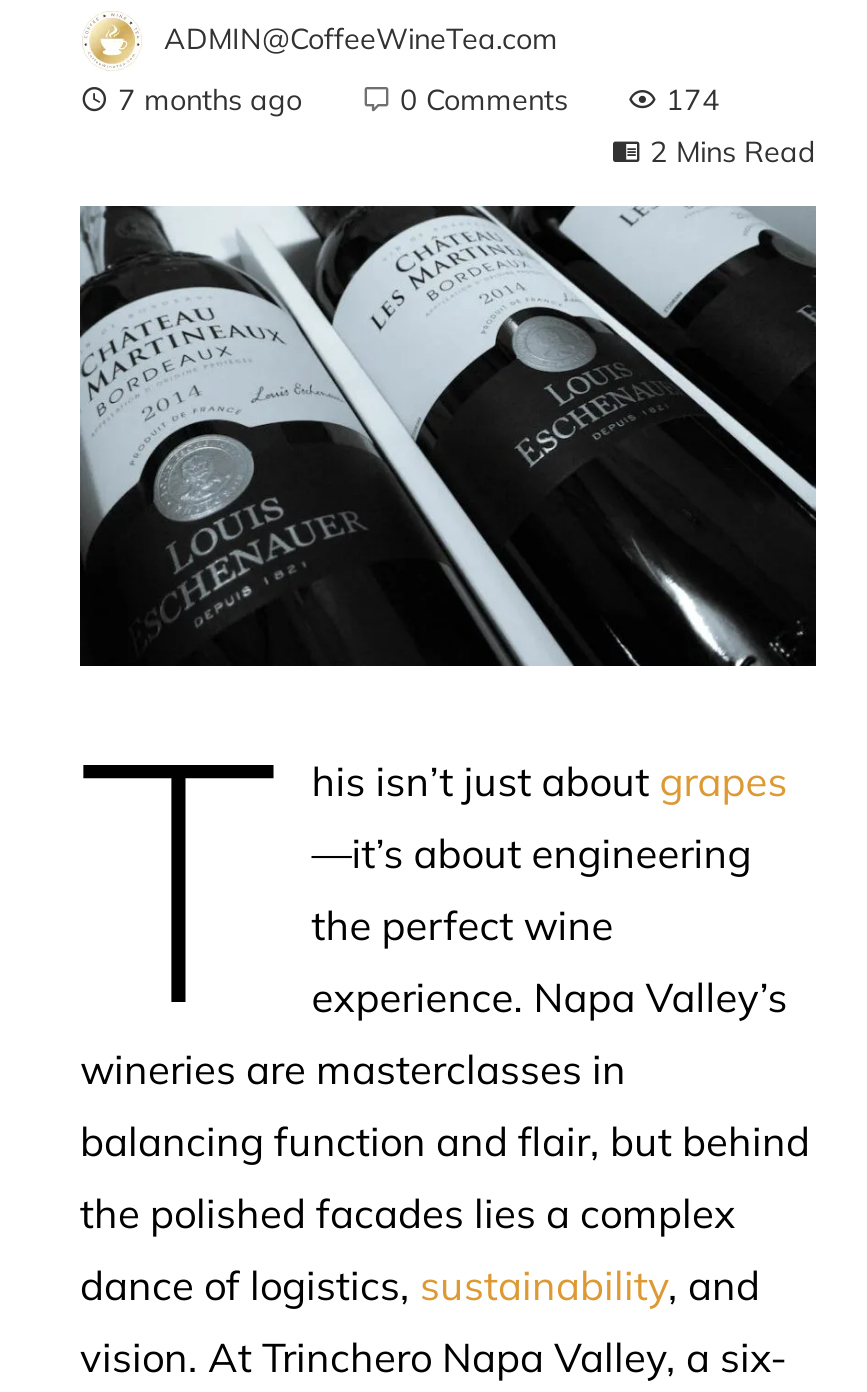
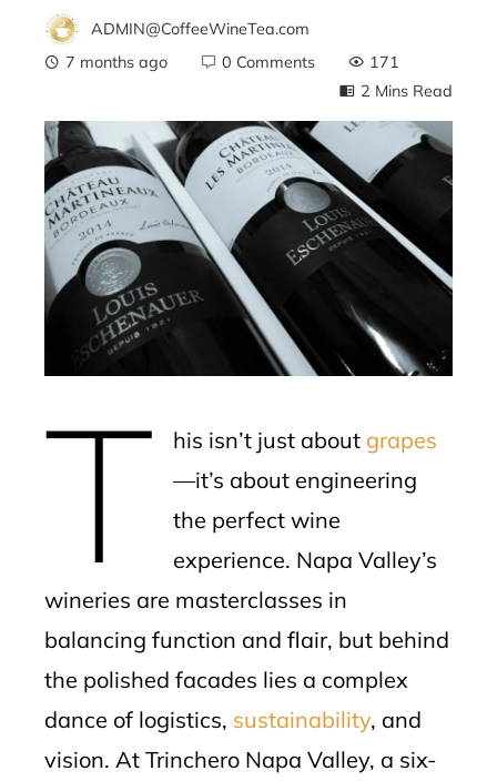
- 174
+ 171
